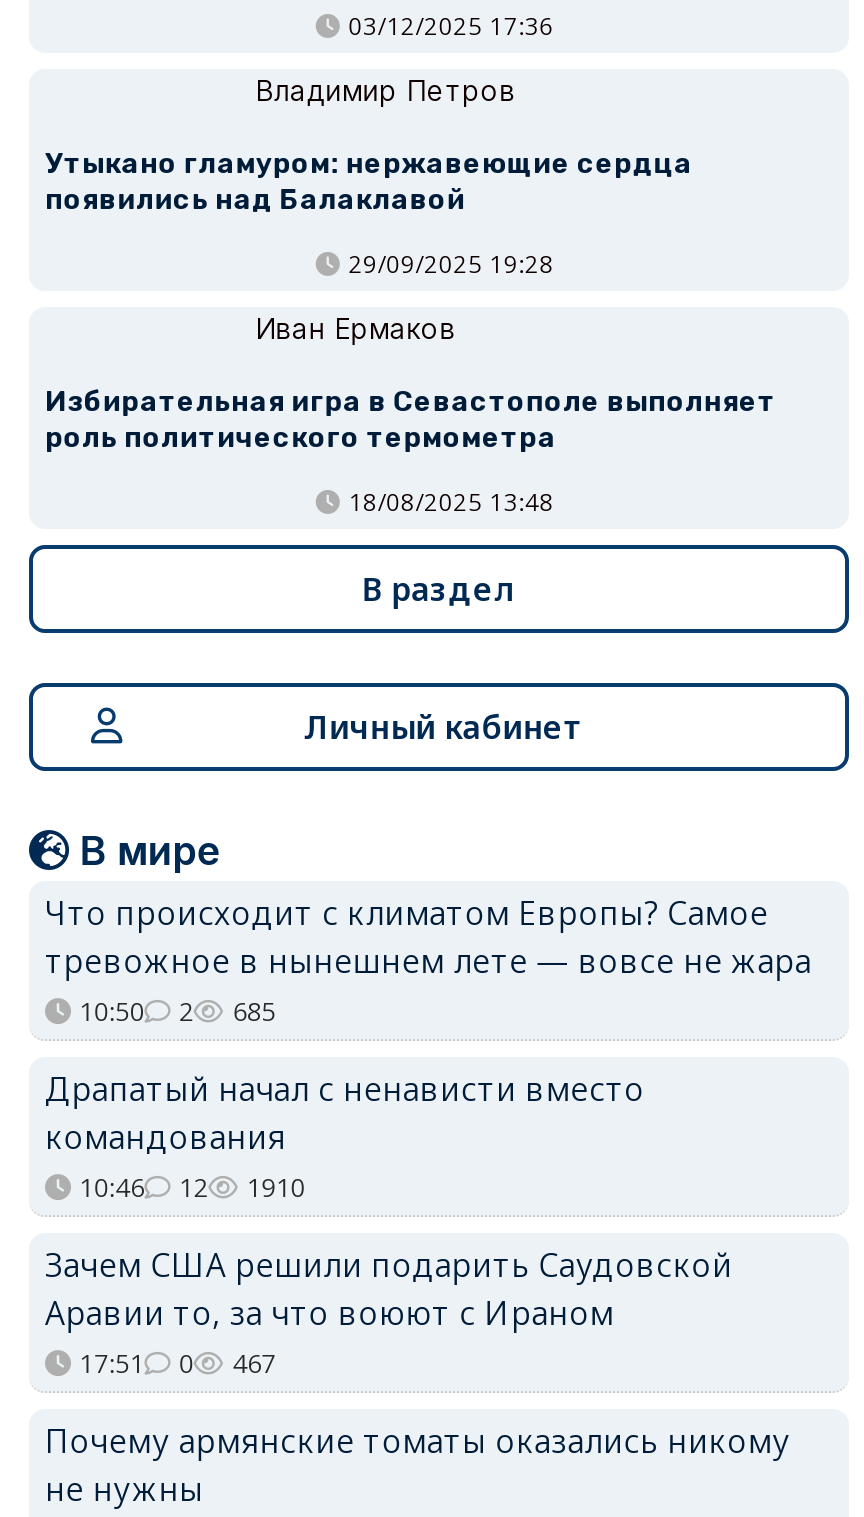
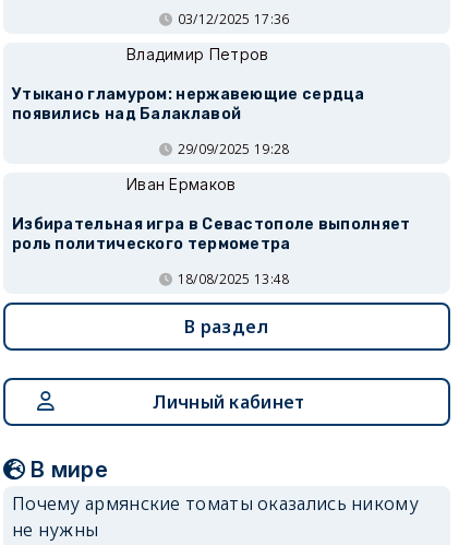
- Что происходит с климатом Европы? Самое
- тревожное в нынешнем лете — вовсе не жара
- 10:50
- 2
- 685
- Драпатый начал с ненависти вместо
- командования
- 10:46
- 12
- 1910
- Зачем США решили подарить Саудовской
- Аравии то, за что воюют с Ираном
- 17:51
- 0
- 467
